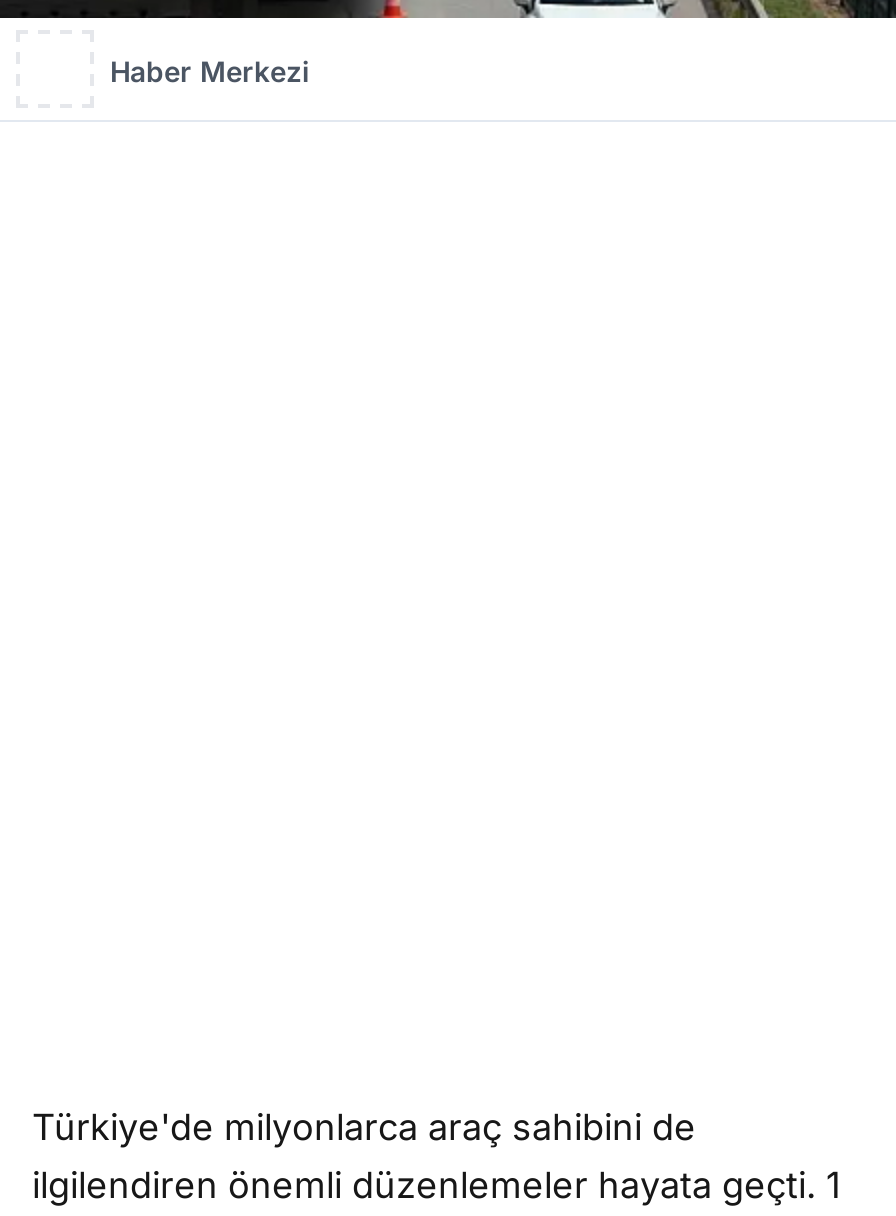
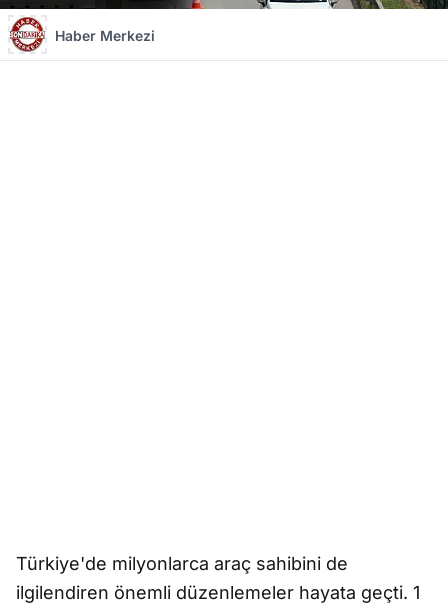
+ [image]
